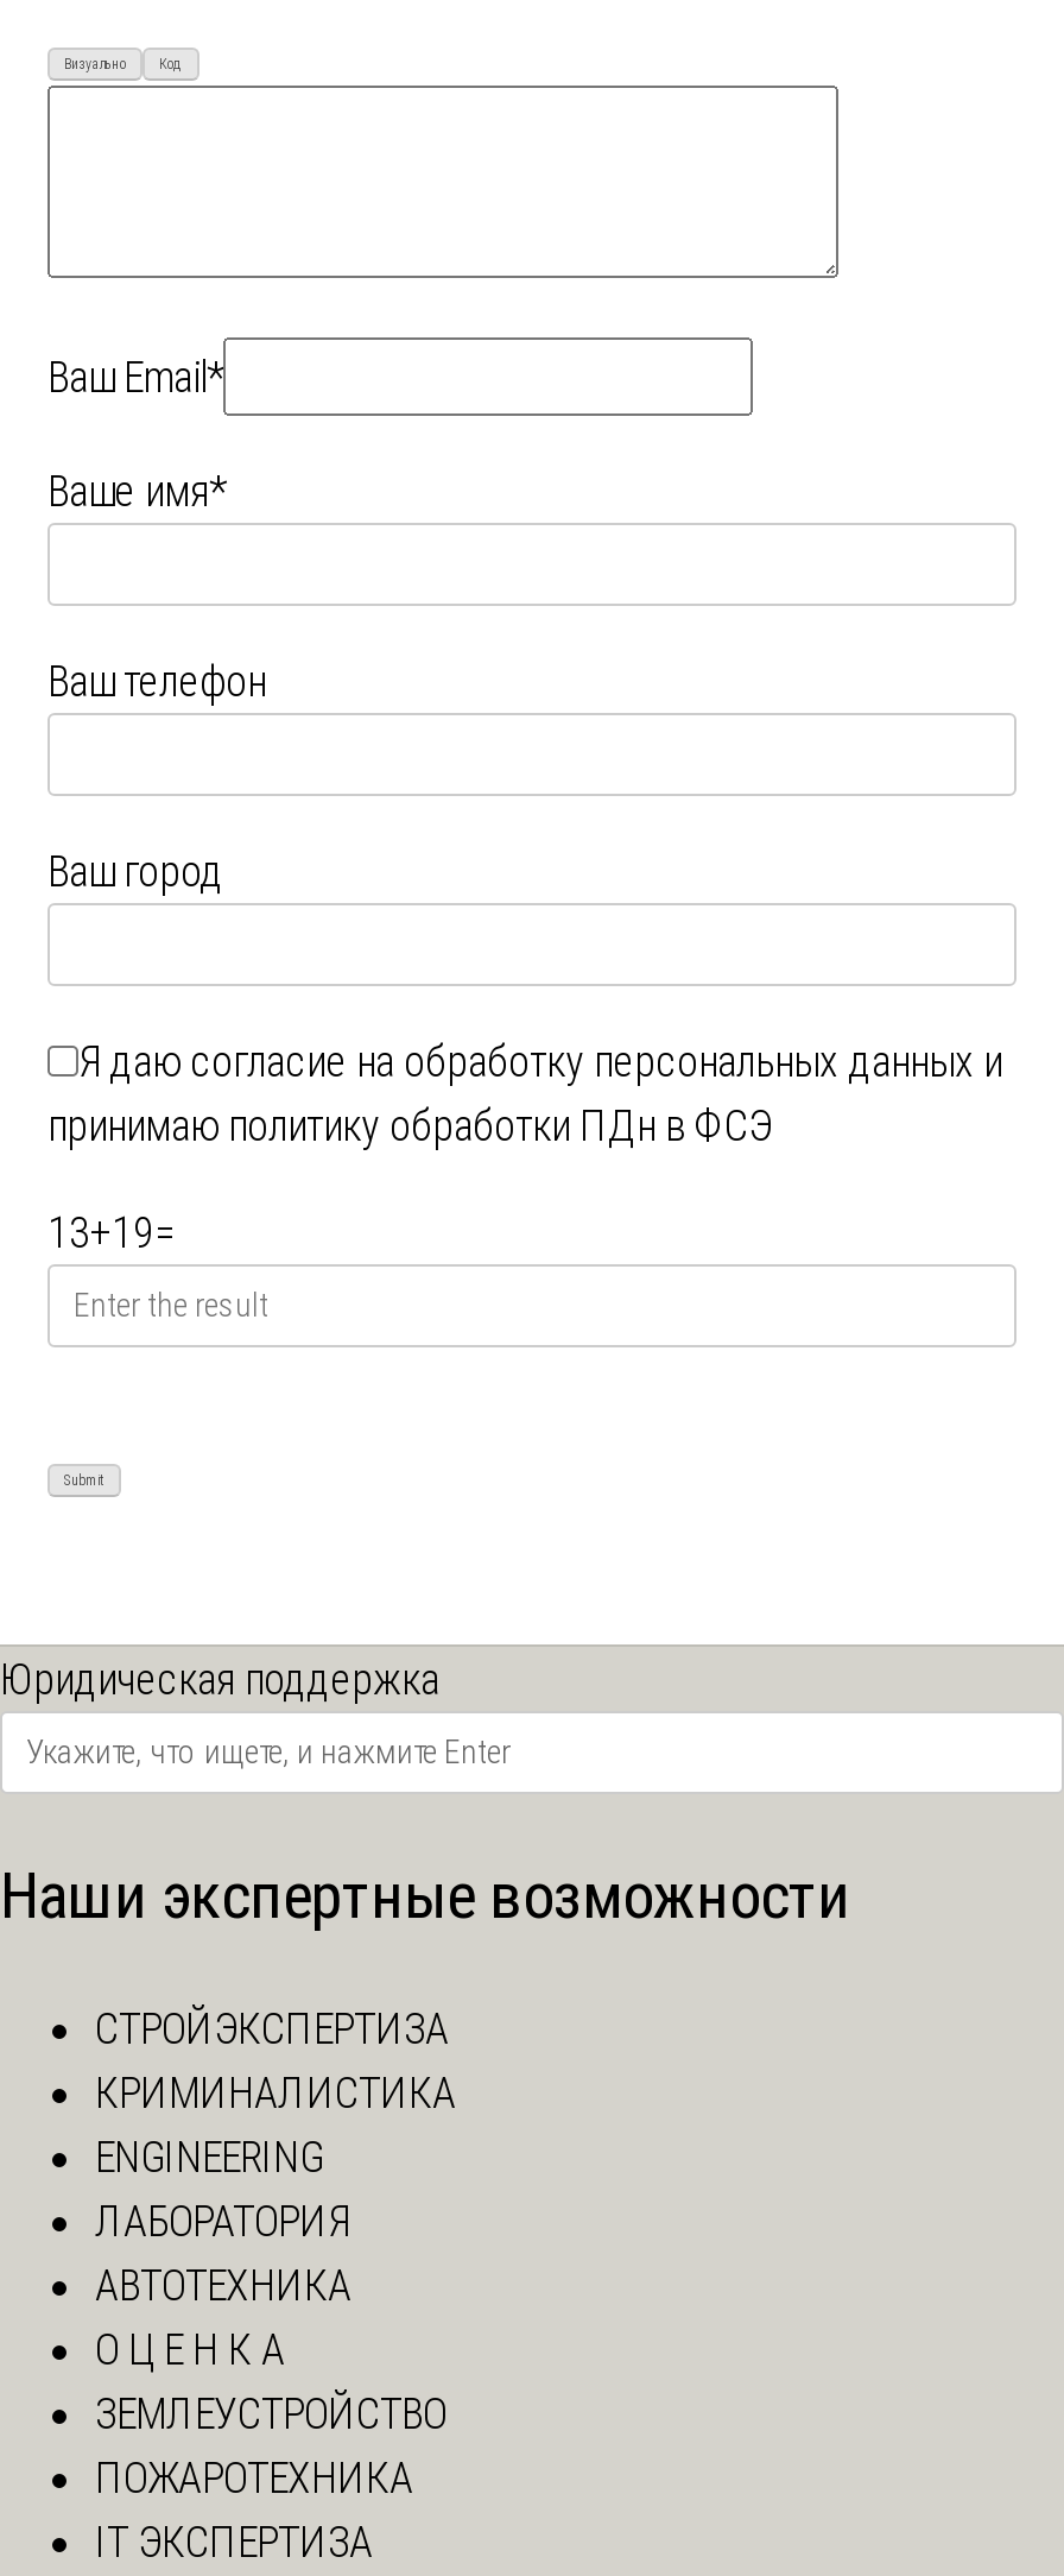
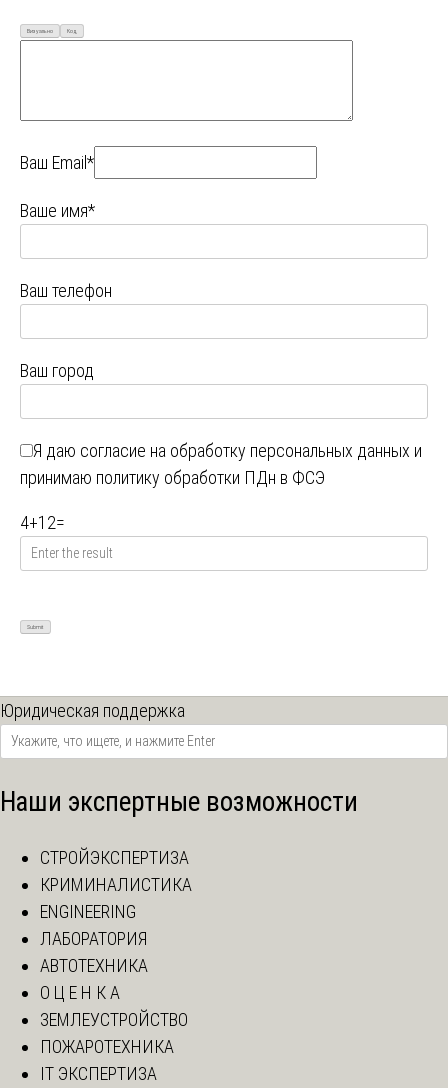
- 13+19=
+ 4+12=
